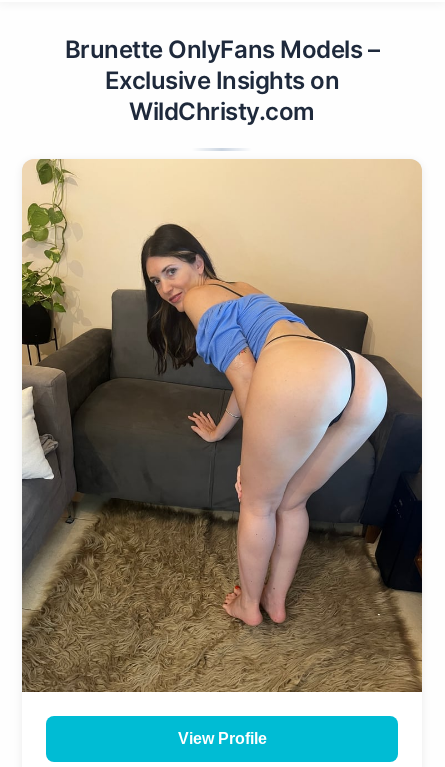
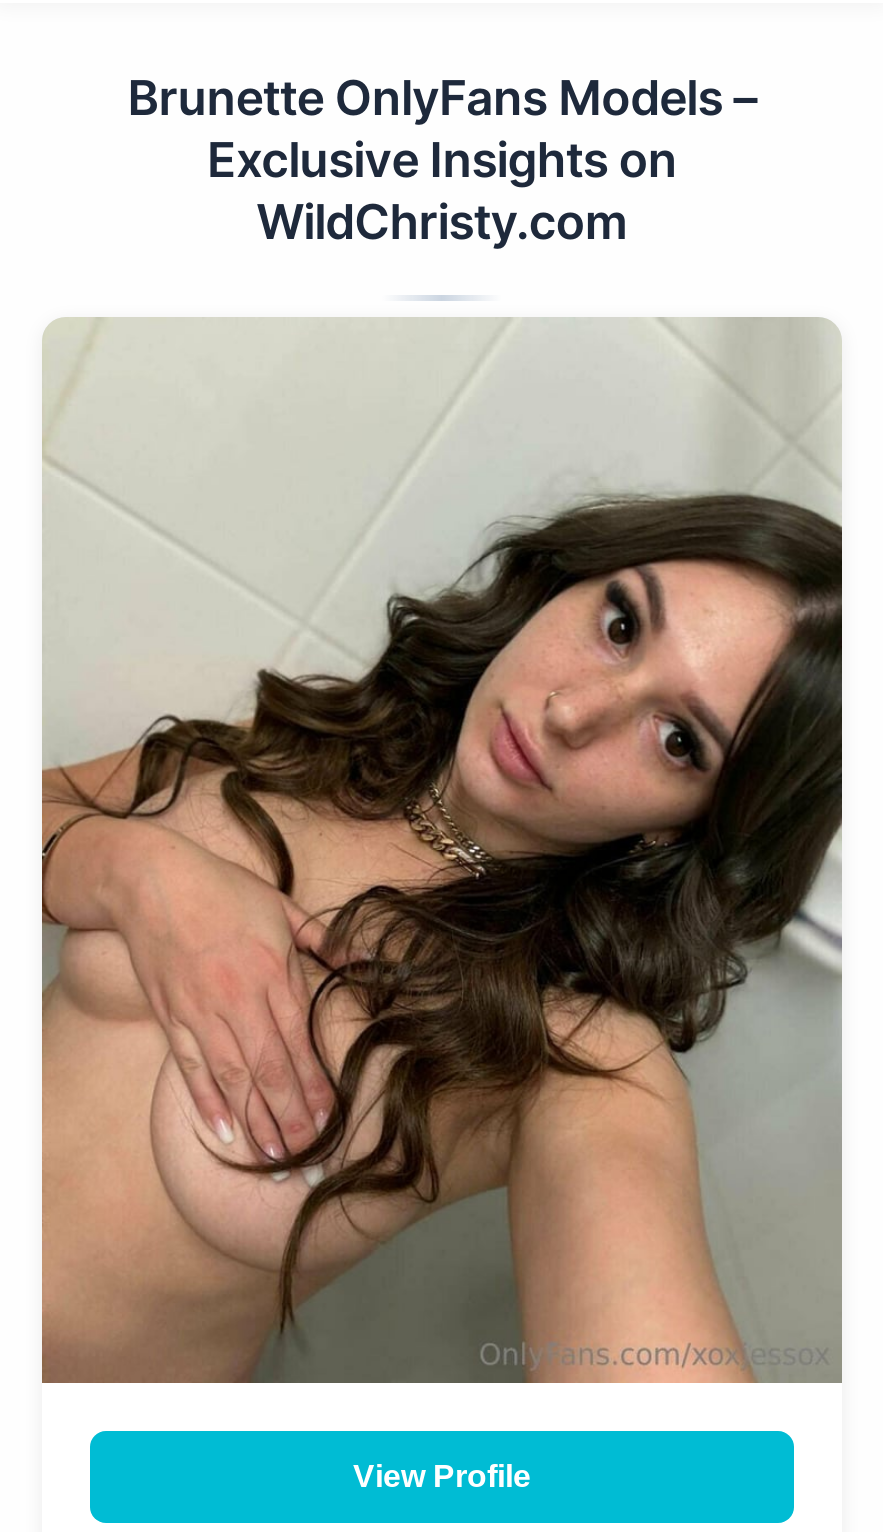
- [image]
+ [image]
